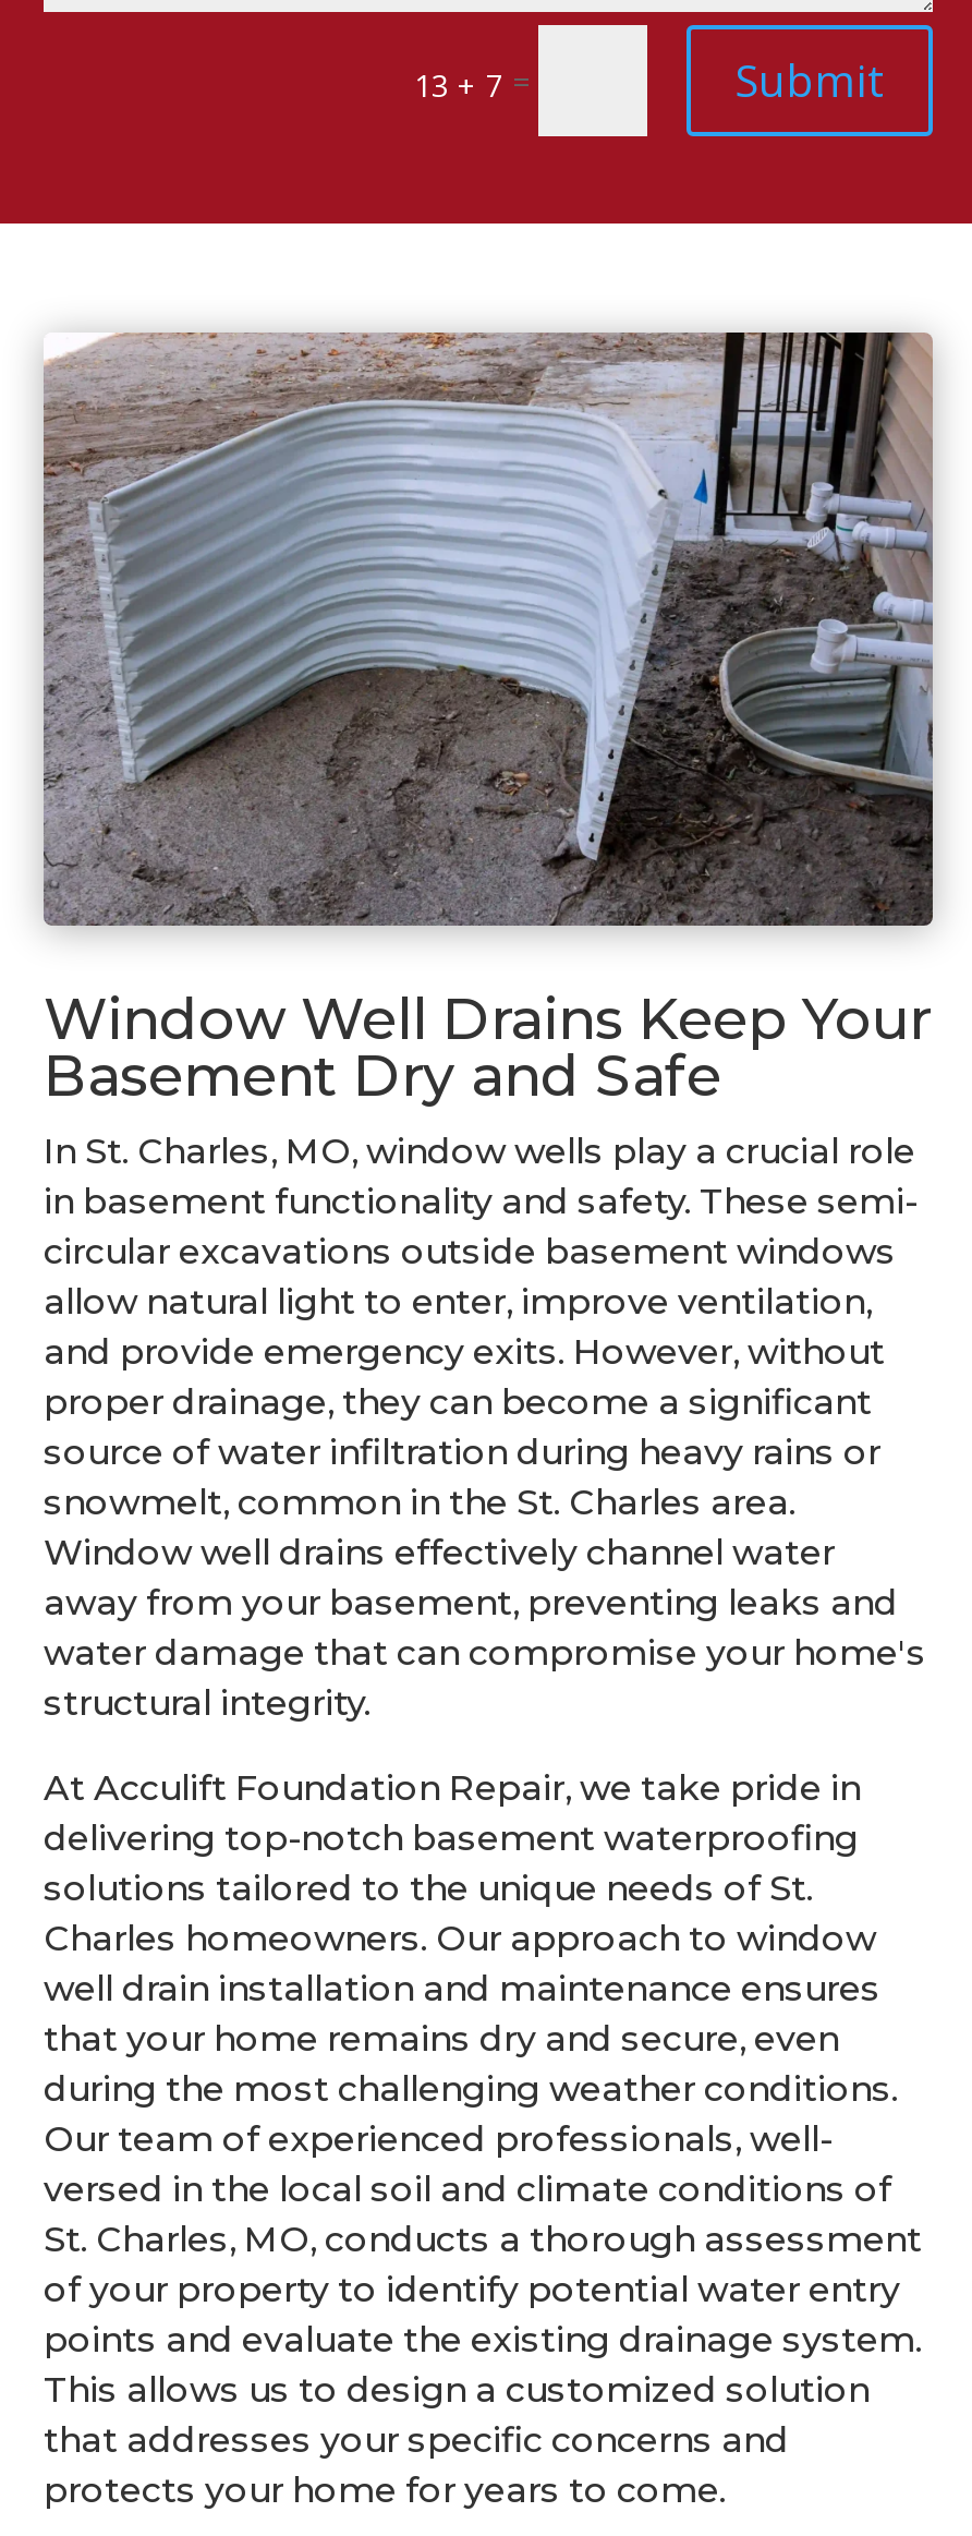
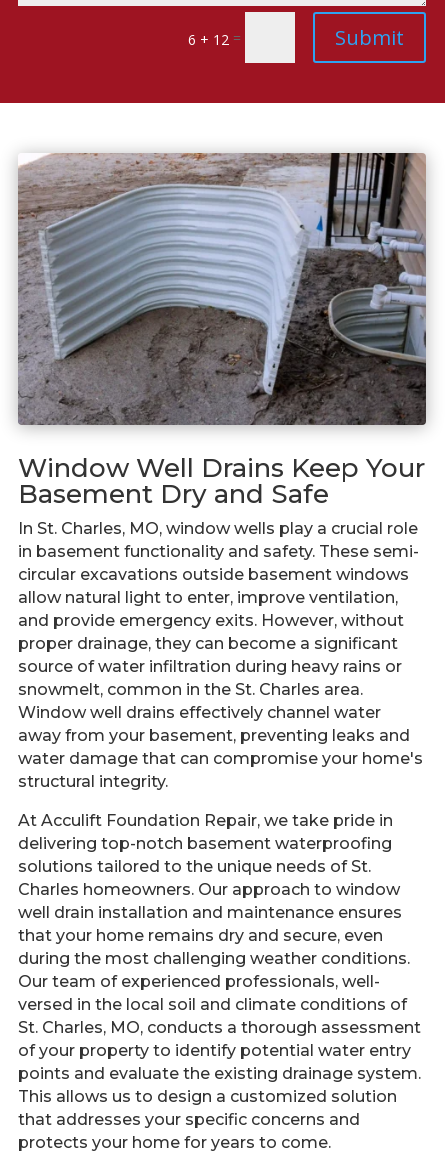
- 13 + 7 =
+ 6 + 12 =
